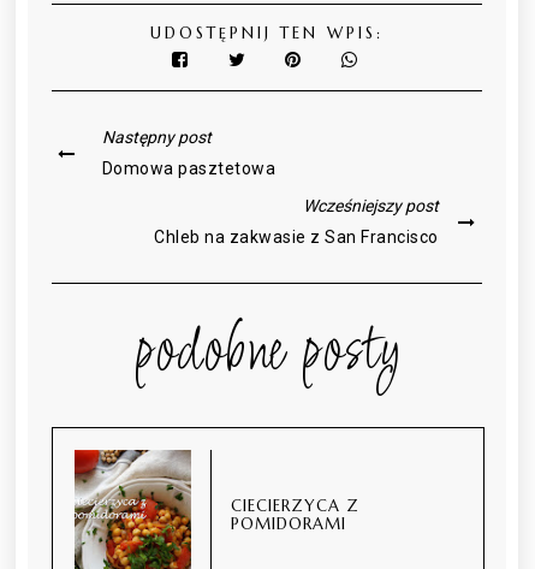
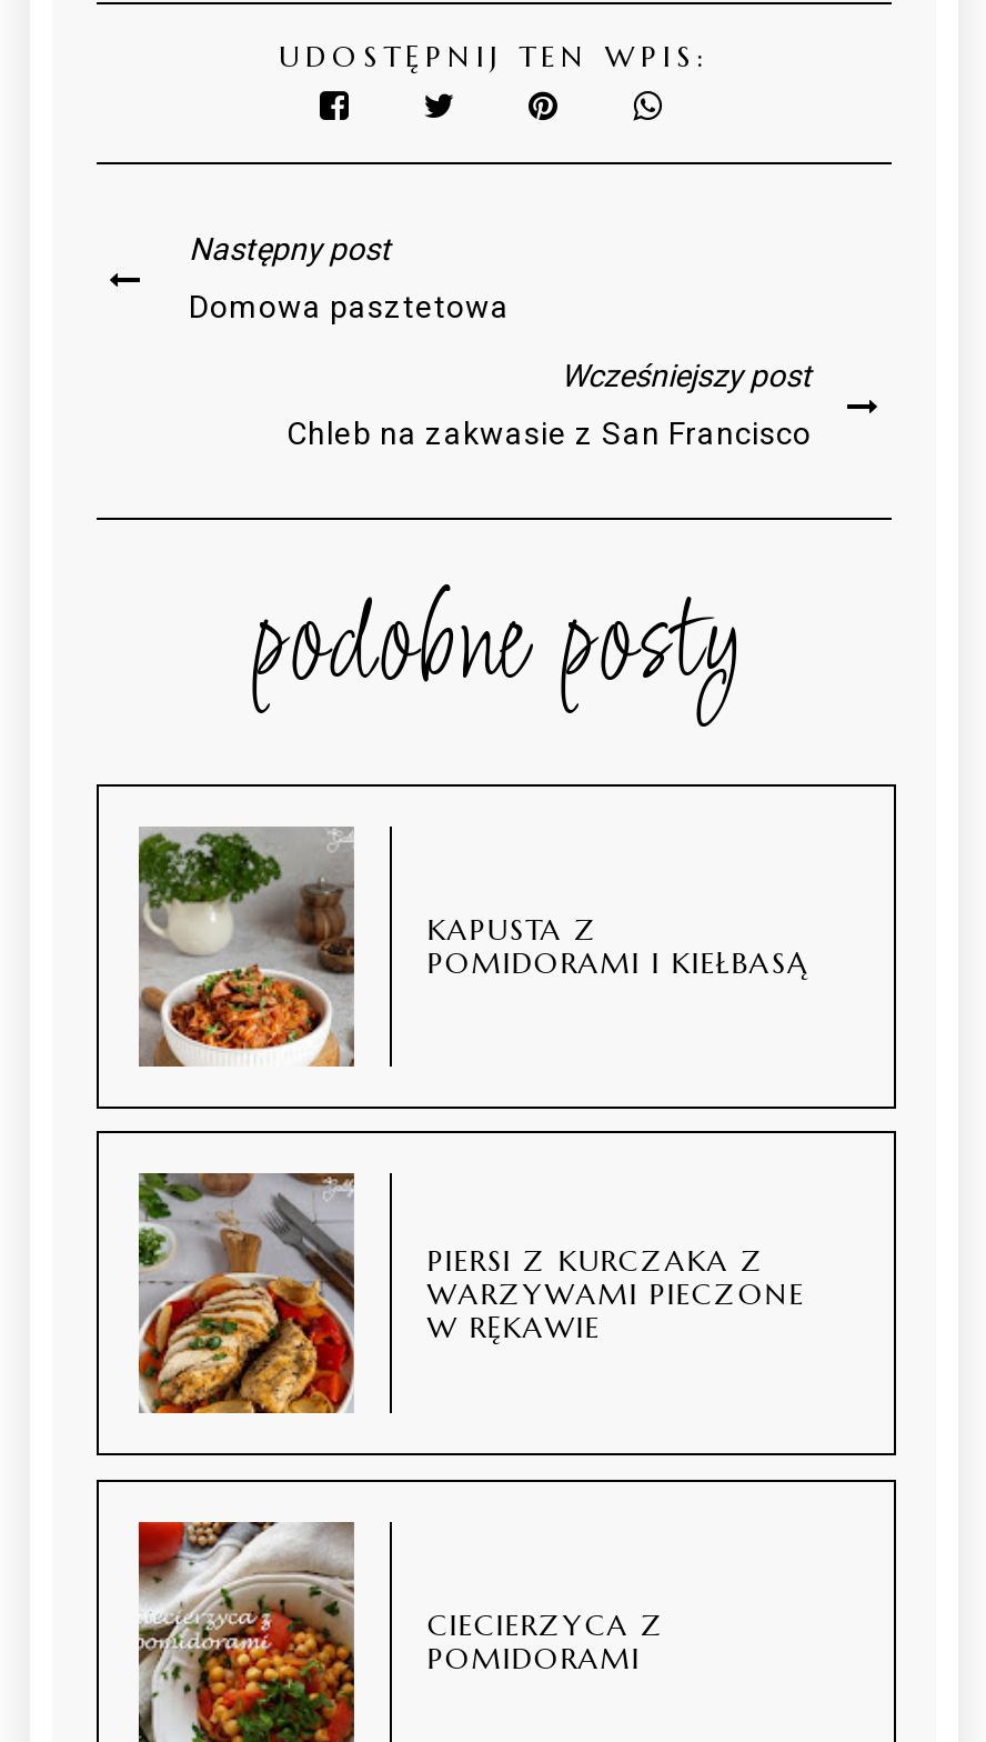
+ [image]
+ KAPUSTA Z
+ POMIDORAMI I KIEŁBASĄ

+ [image]
+ PIERSI Z KURCZAKA Z
+ WARZYWAMI PIECZONE
+ W RĘKAWIE
